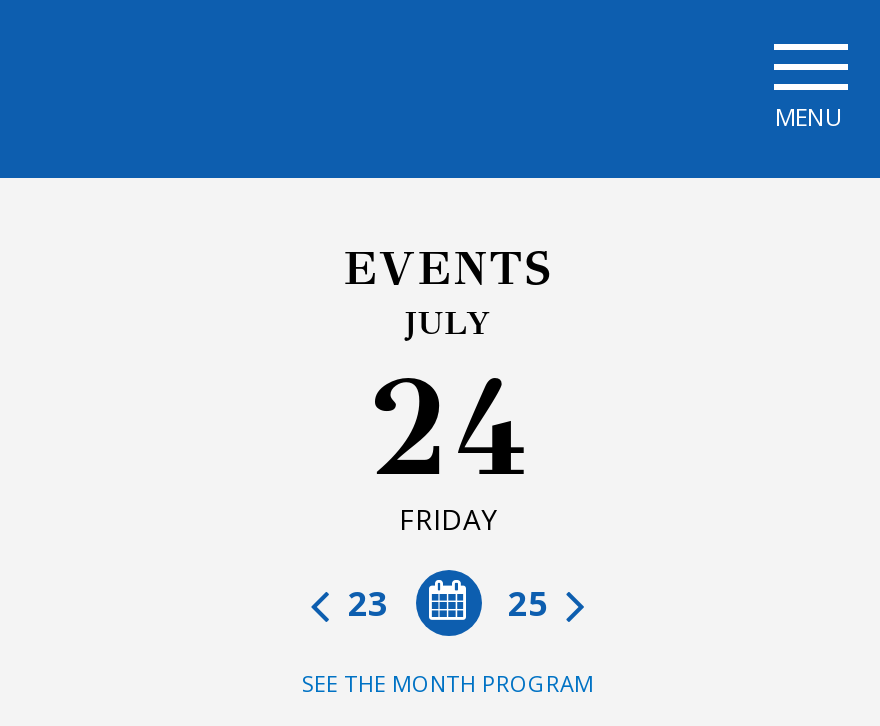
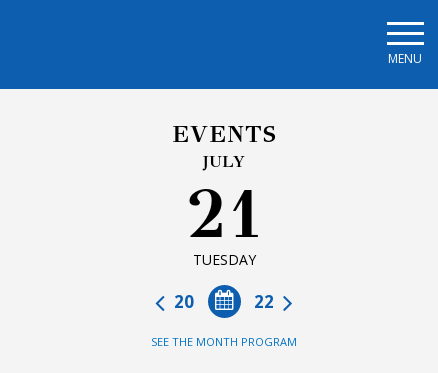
- 24
- FRIDAY
+ 21
+ TUESDAY

- 25
- 23
+ 22
+ 20
